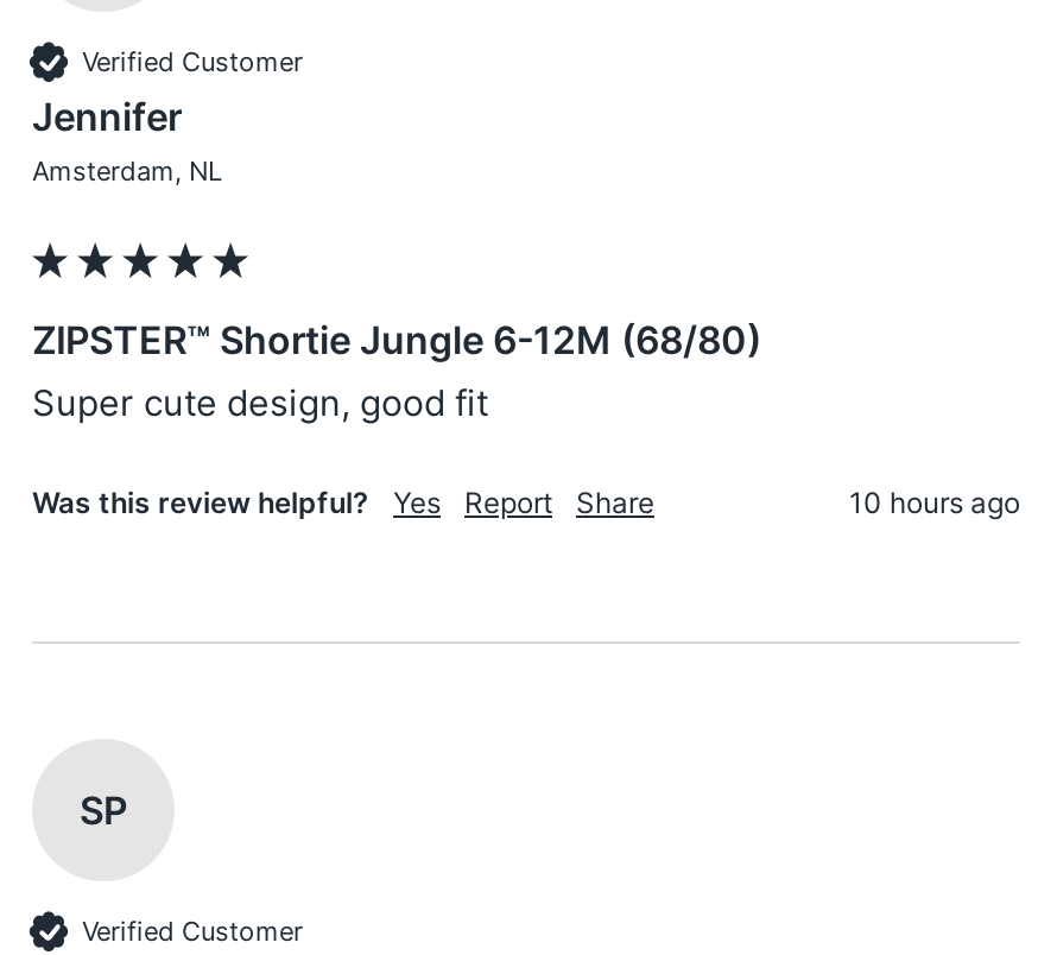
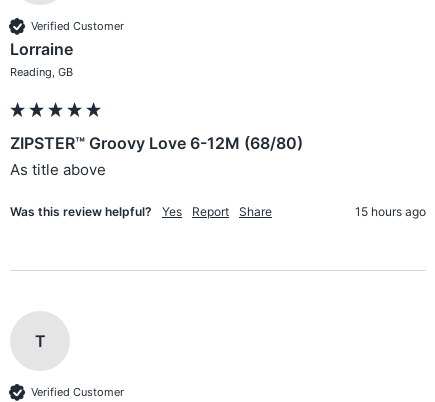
- Jennifer
- Amsterdam, NL
+ Lorraine
+ Reading, GB

- ZIPSTER™ Shortie Jungle 6-12M (68/80)
- Super cute design, good fit
+ ZIPSTER™ Groovy Love 6-12M (68/80)
+ As title above

- 10 hours ago
+ 15 hours ago

- SP
+ T
